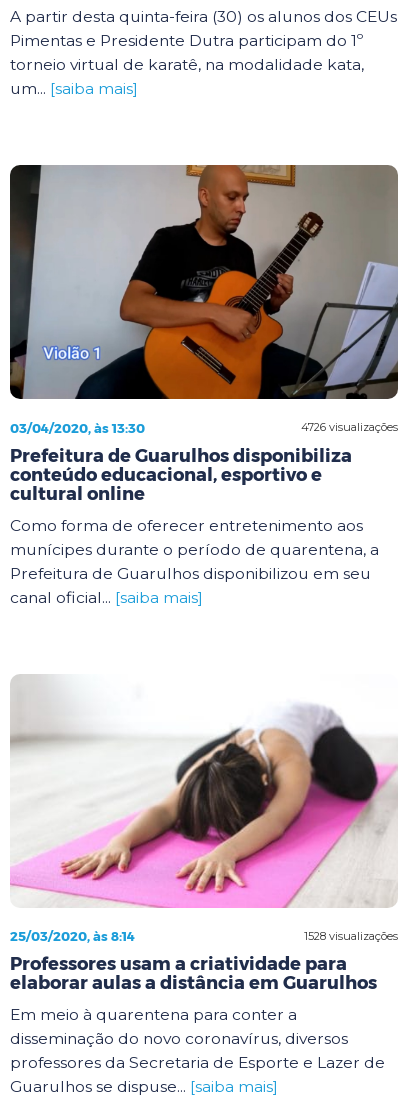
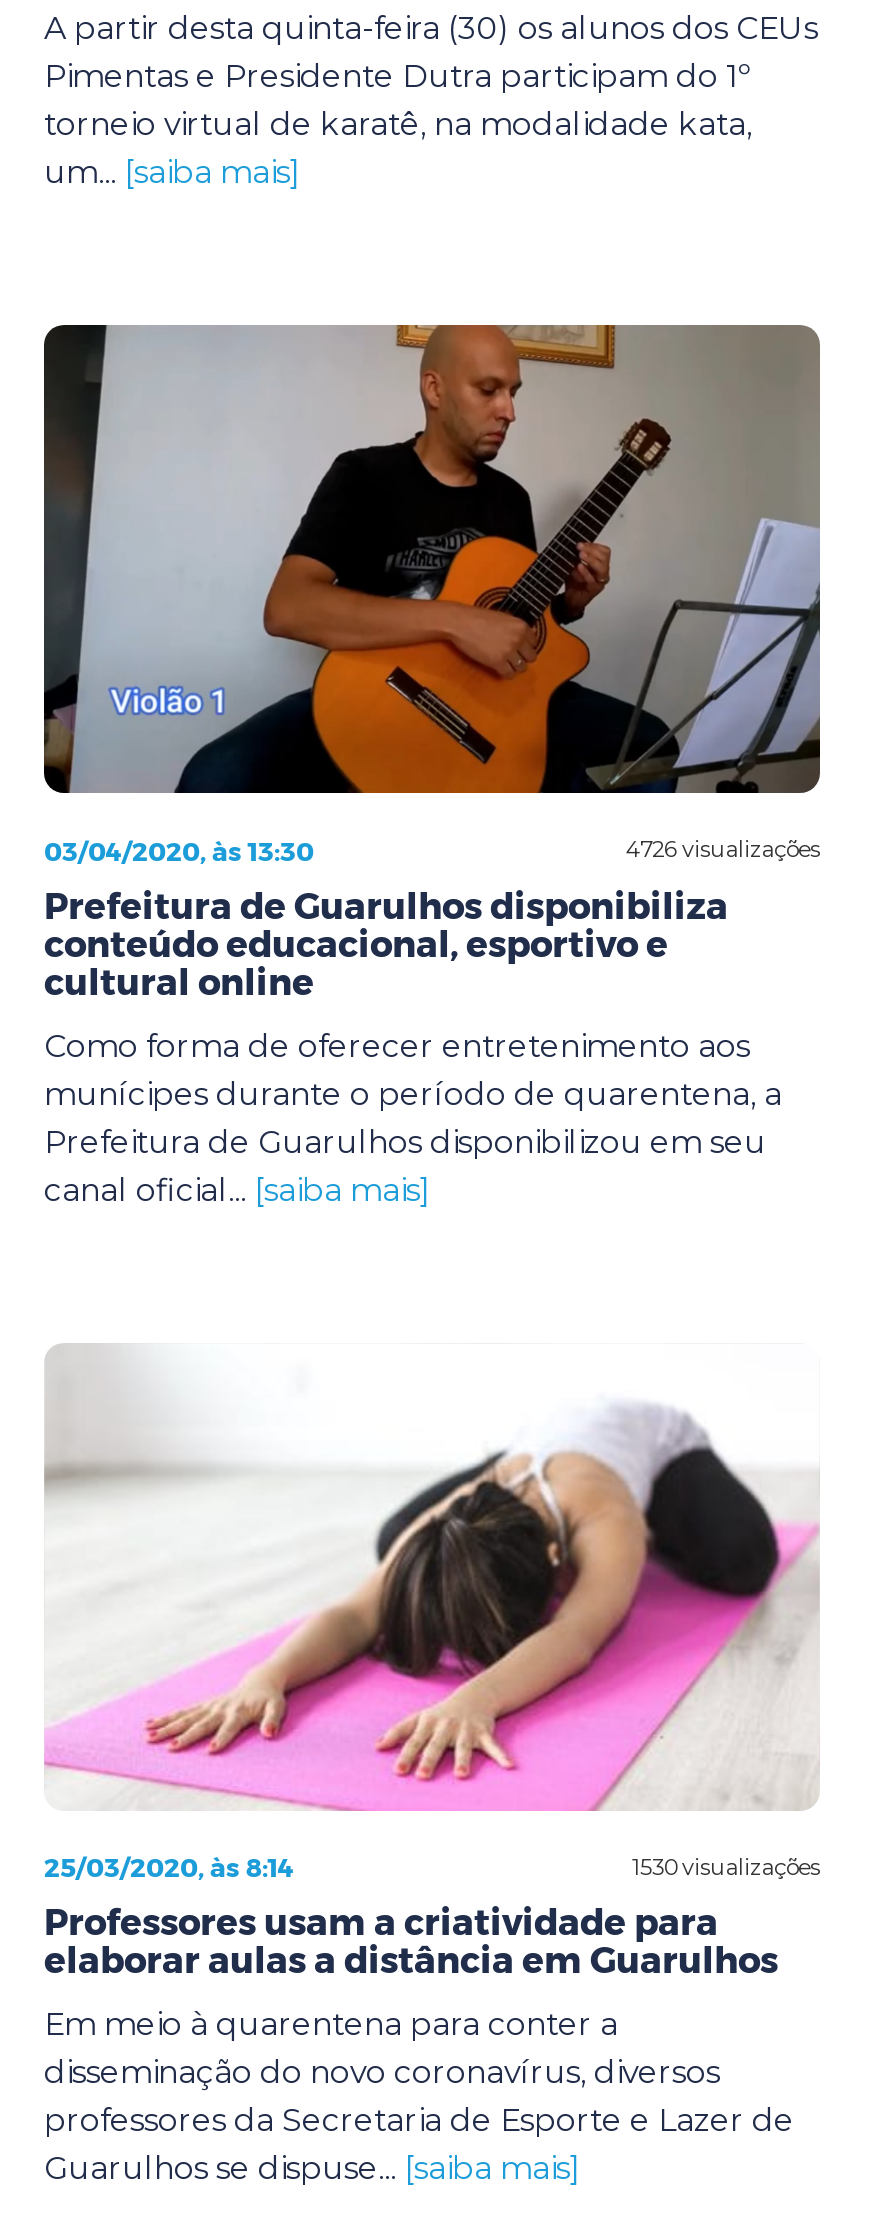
- 1528 visualizações
+ 1530 visualizações
